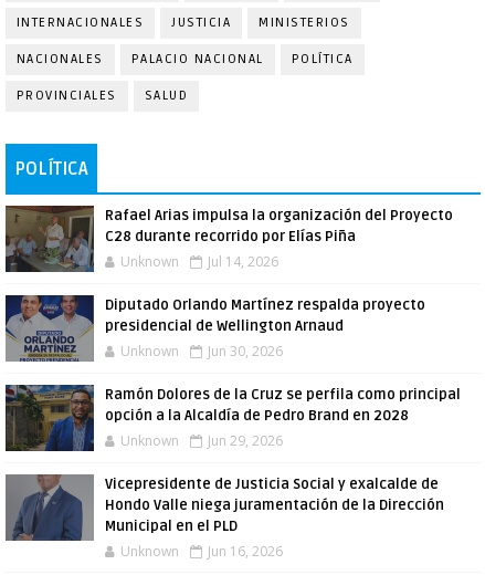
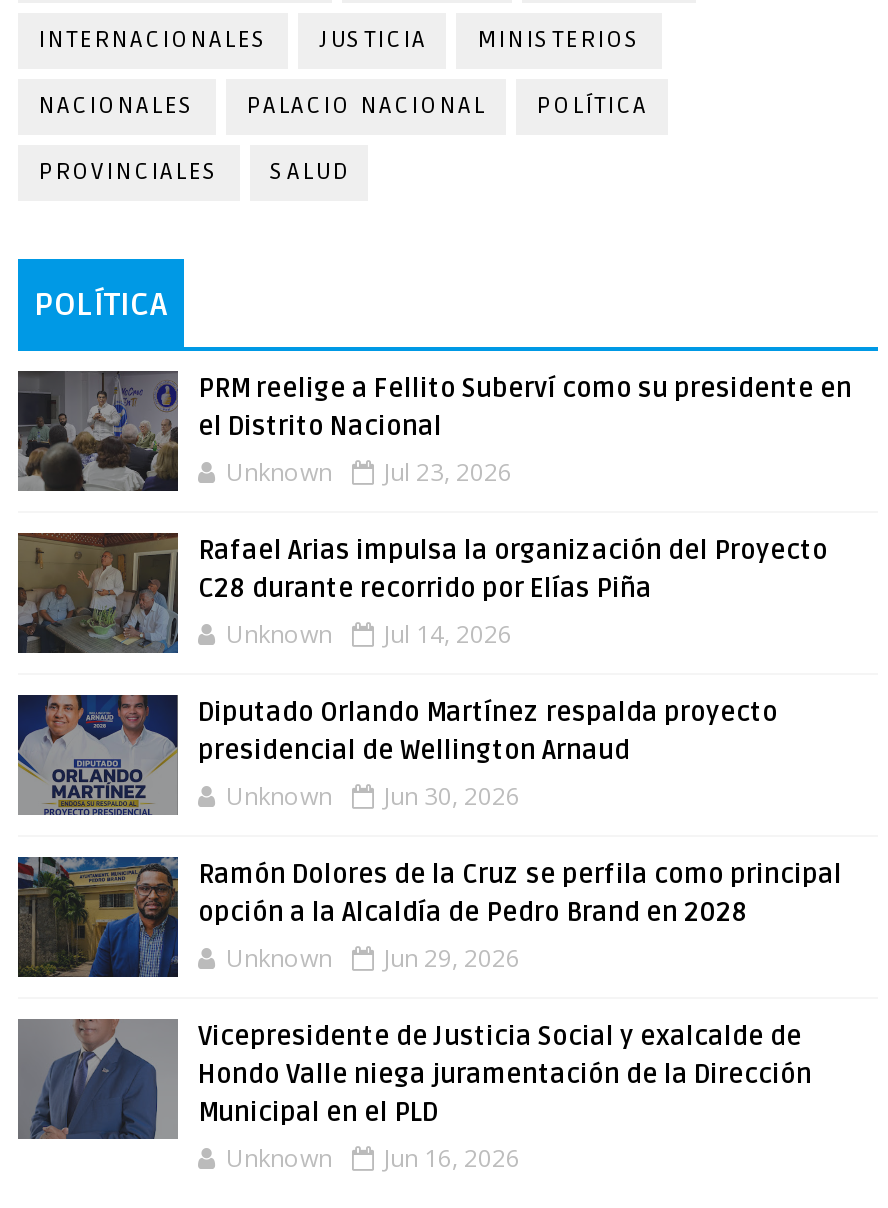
+ [image]
+ PRM reelige a Fellito Suberví como su presidente en
+ el Distrito Nacional
+ Unknown
+ Jul 23, 2026
